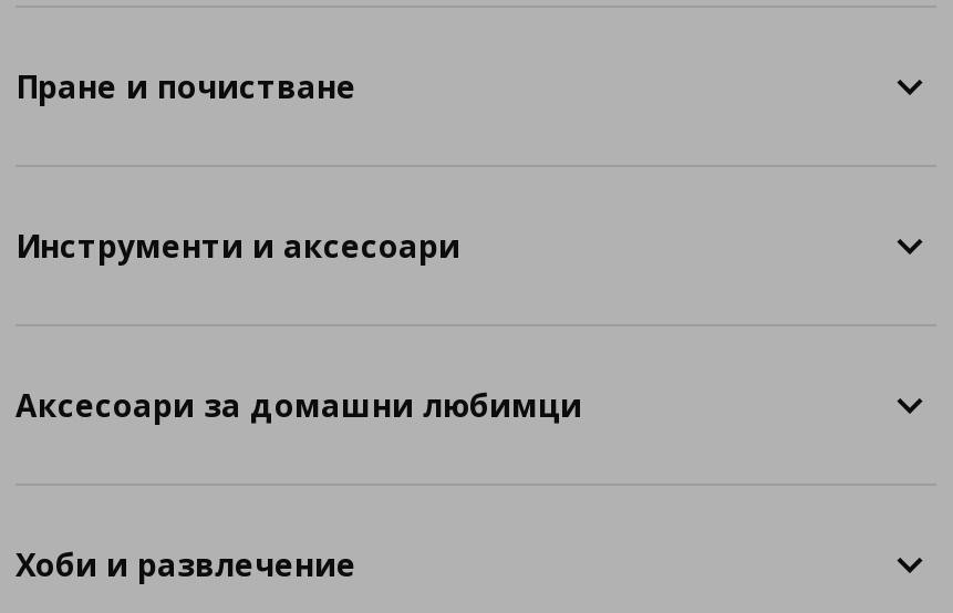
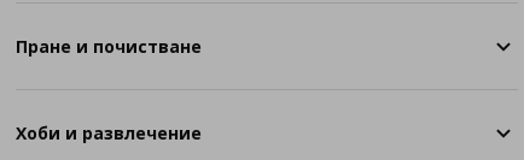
- Инструменти и аксесоари

- Аксесоари за домашни любимци
